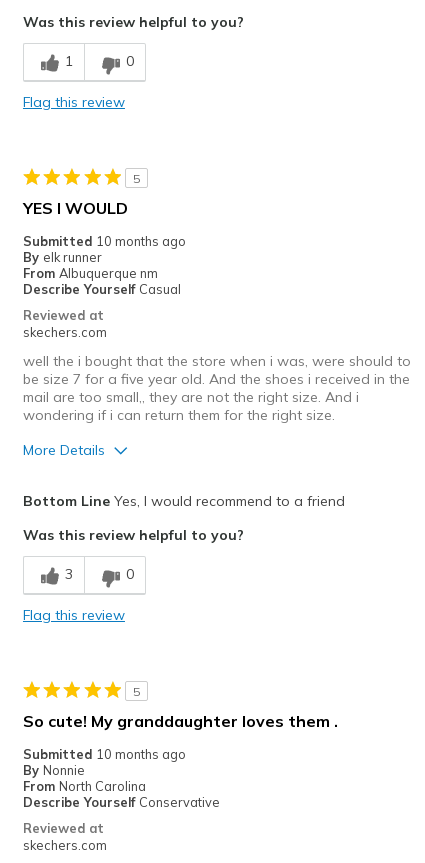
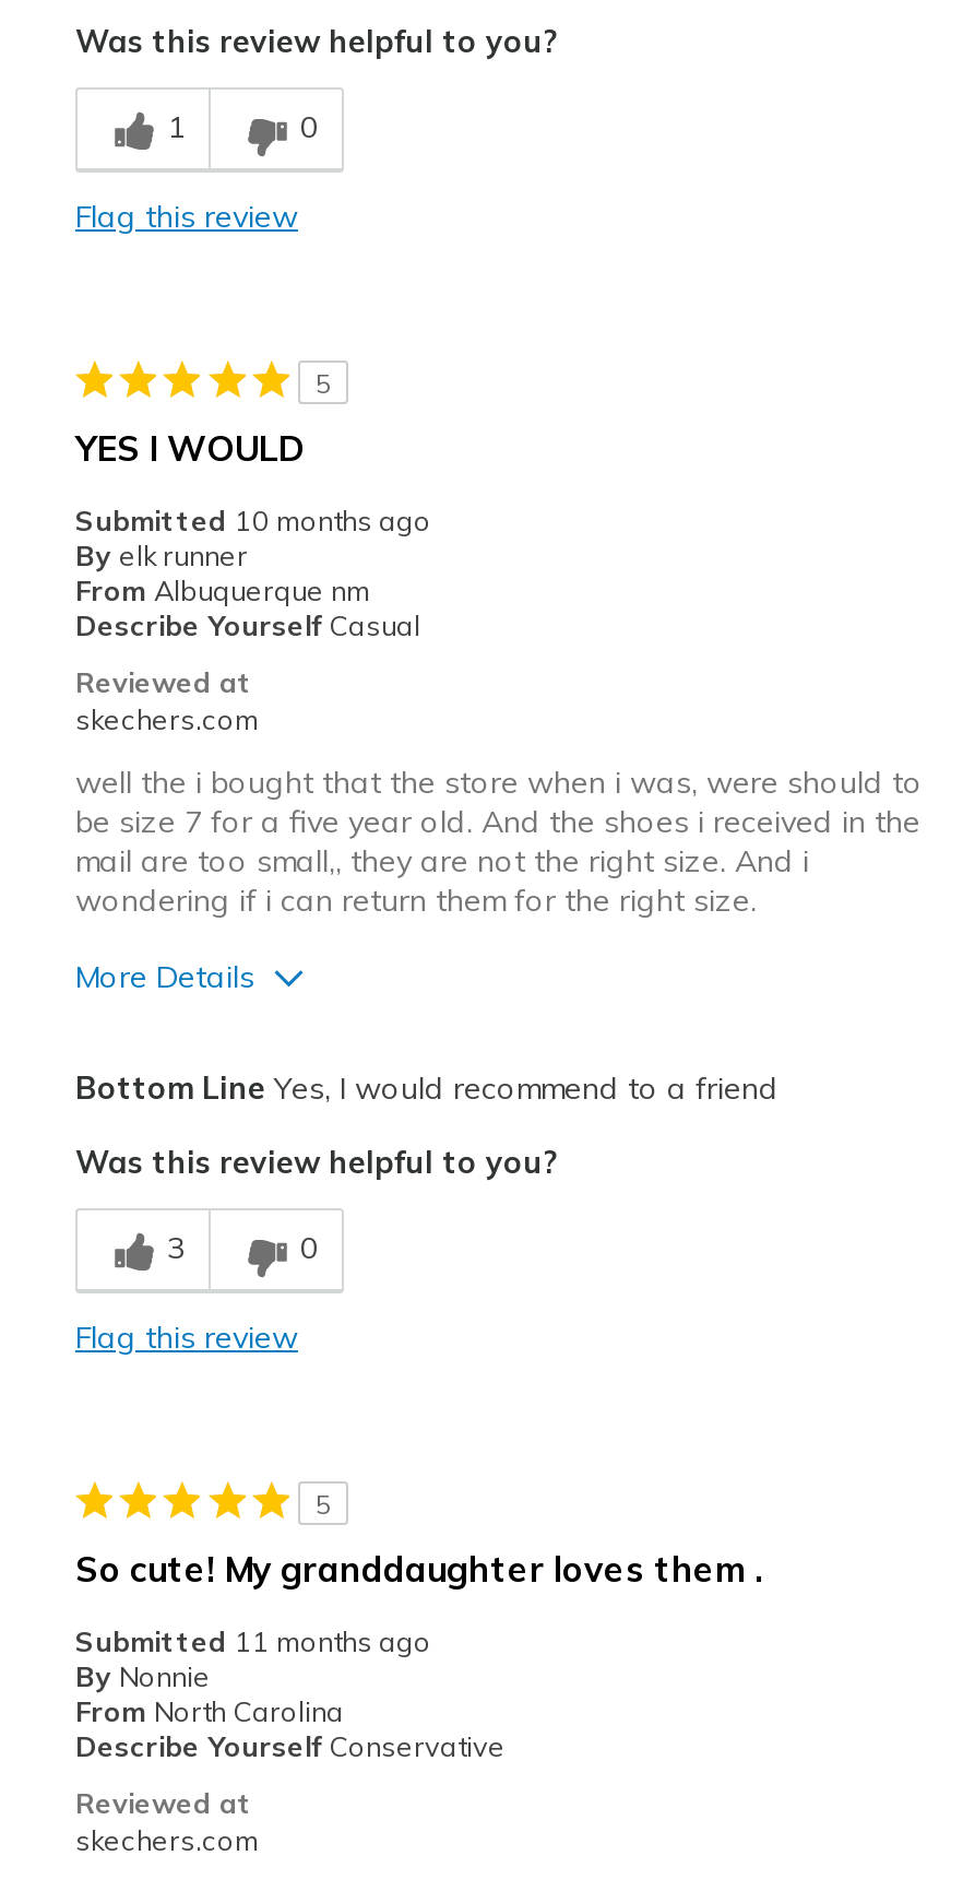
- Submitted 10 months ago
+ Submitted 11 months ago
